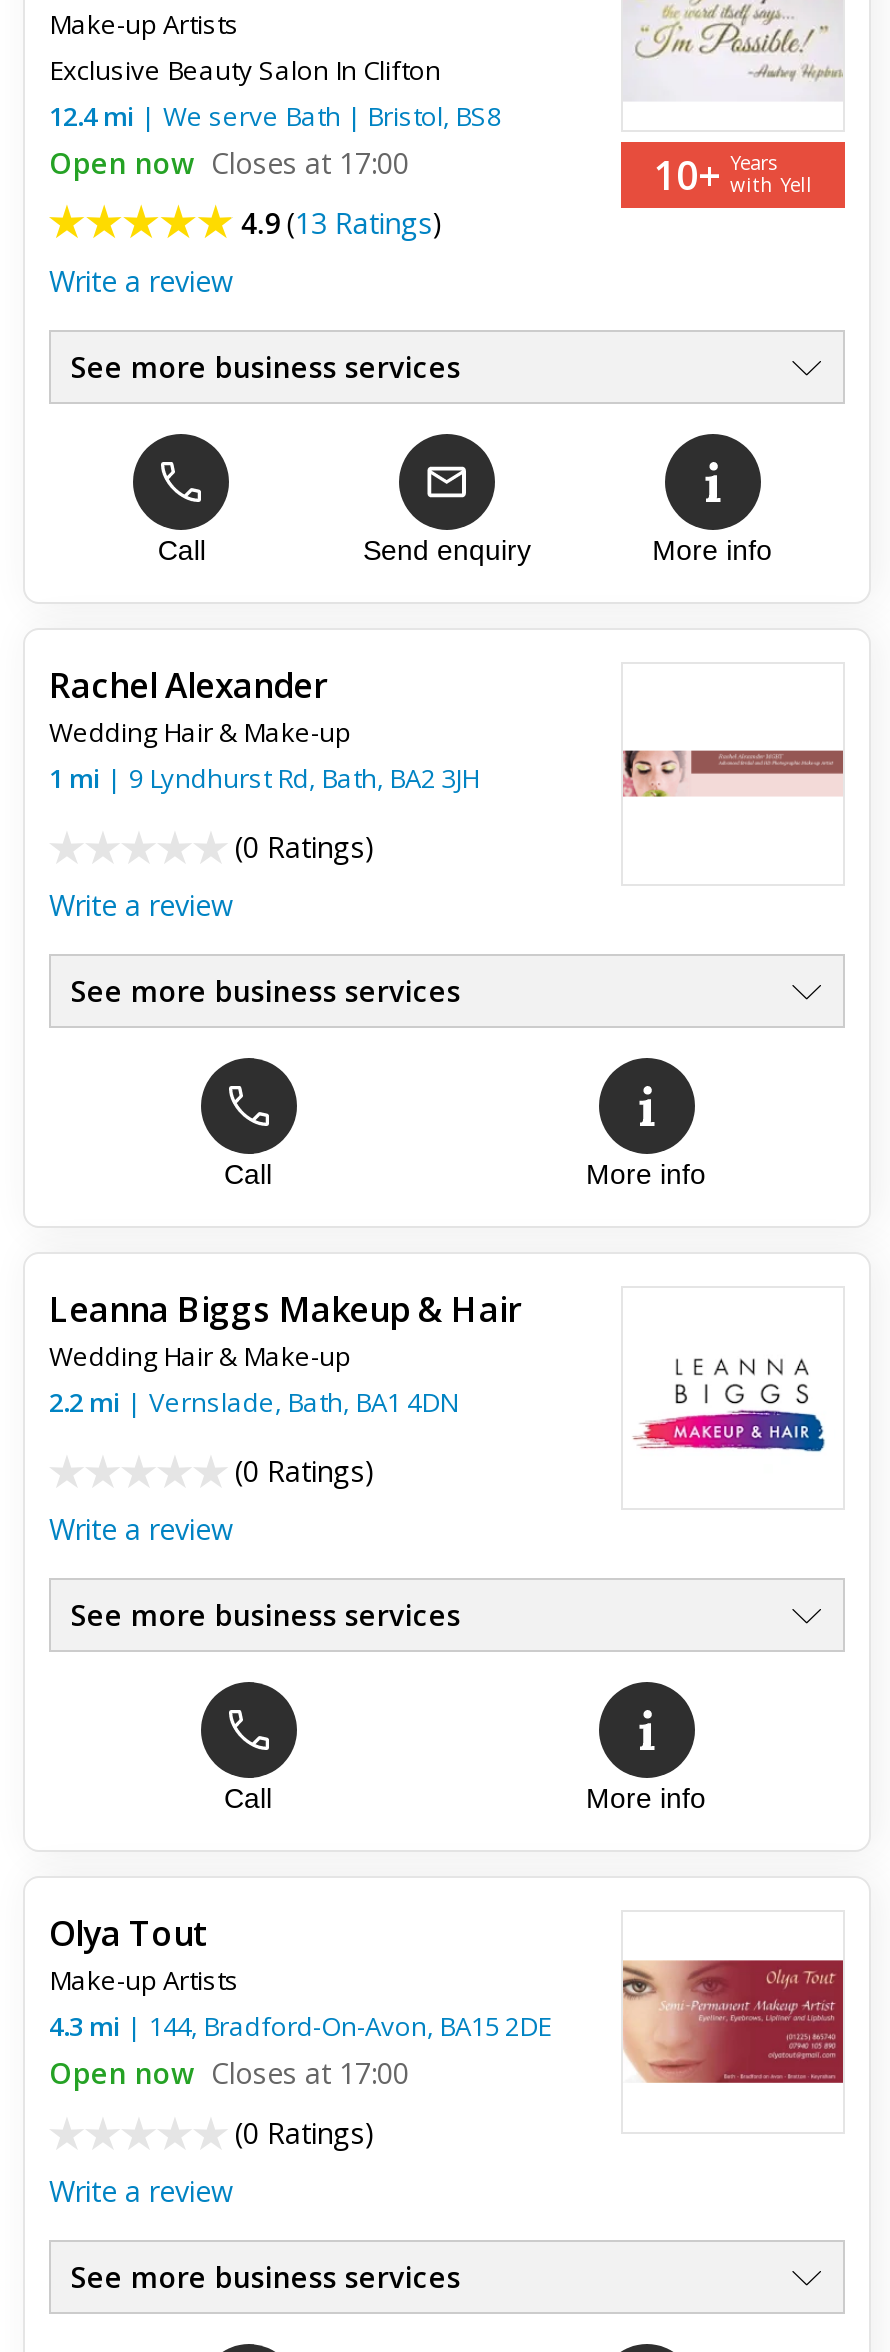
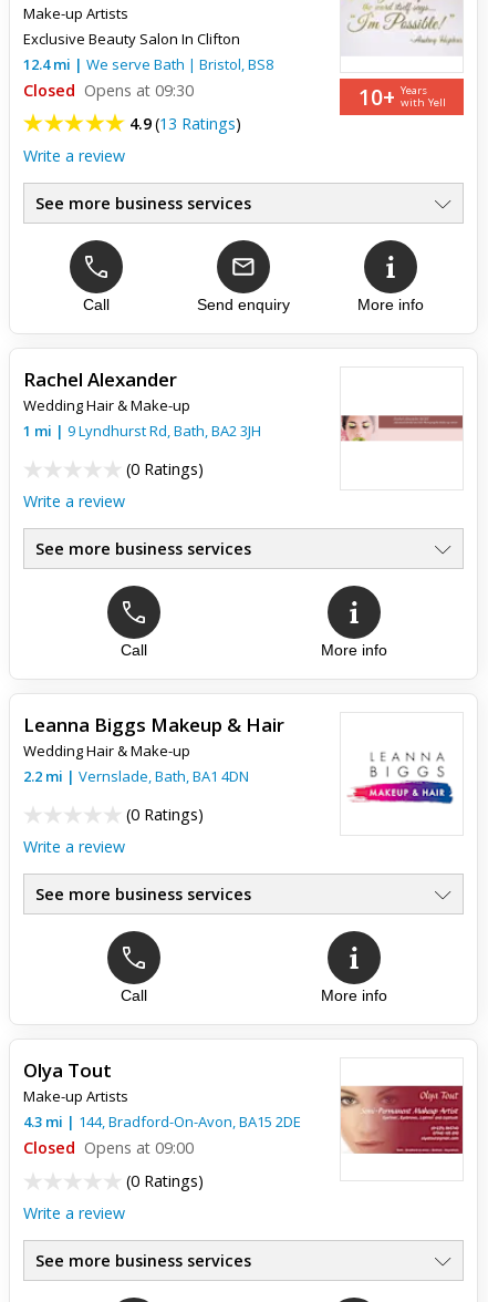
- Open now Closes at 17:00
+ Closed Opens at 09:30

- Open now Closes at 17:00
+ Closed Opens at 09:00
